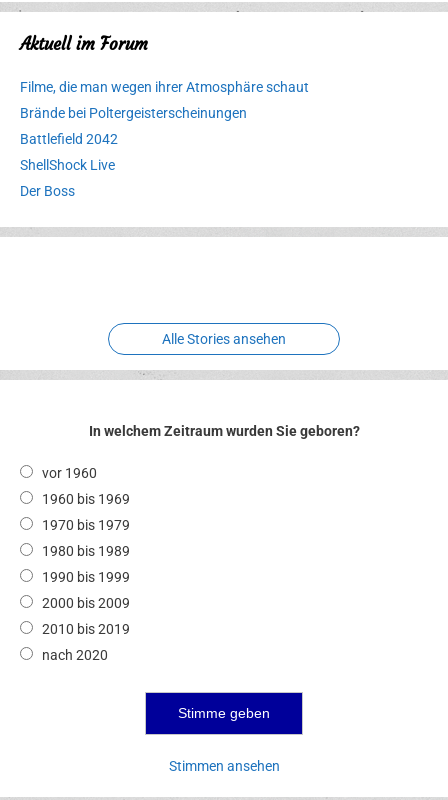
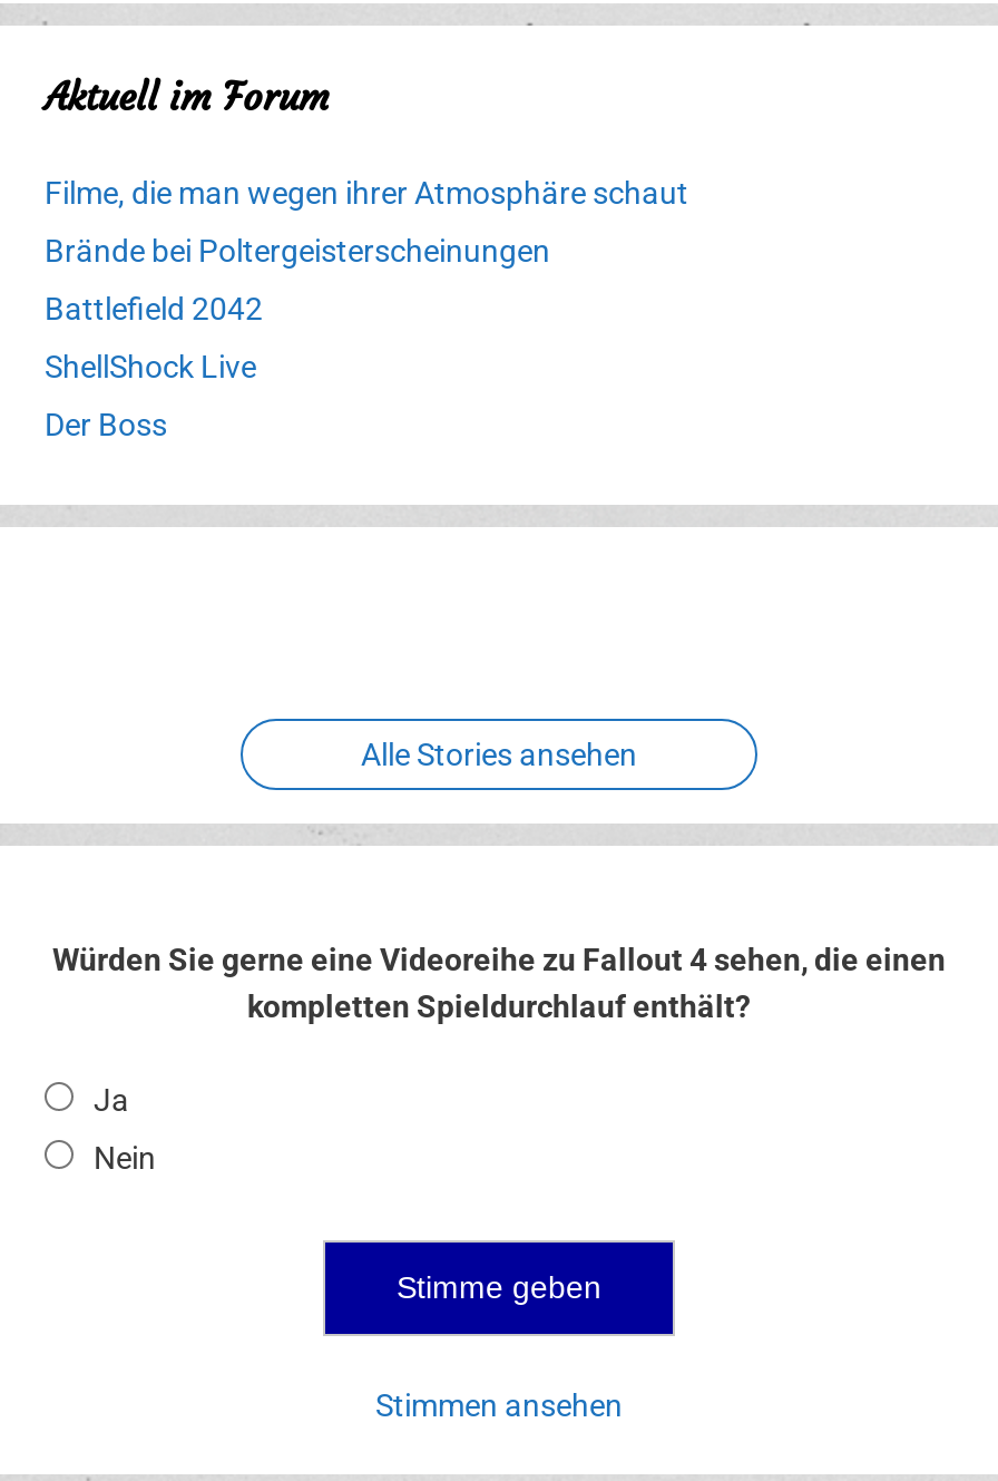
- In welchem Zeitraum wurden Sie geboren?
- vor 1960
- 1960 bis 1969
- 1970 bis 1979
- 1980 bis 1989
- 1990 bis 1999
- 2000 bis 2009
- 2010 bis 2019
- nach 2020
+ Würden Sie gerne eine Videoreihe zu Fallout 4 sehen, die einen
+ kompletten Spieldurchlauf enthält?
+ Ja
+ Nein
